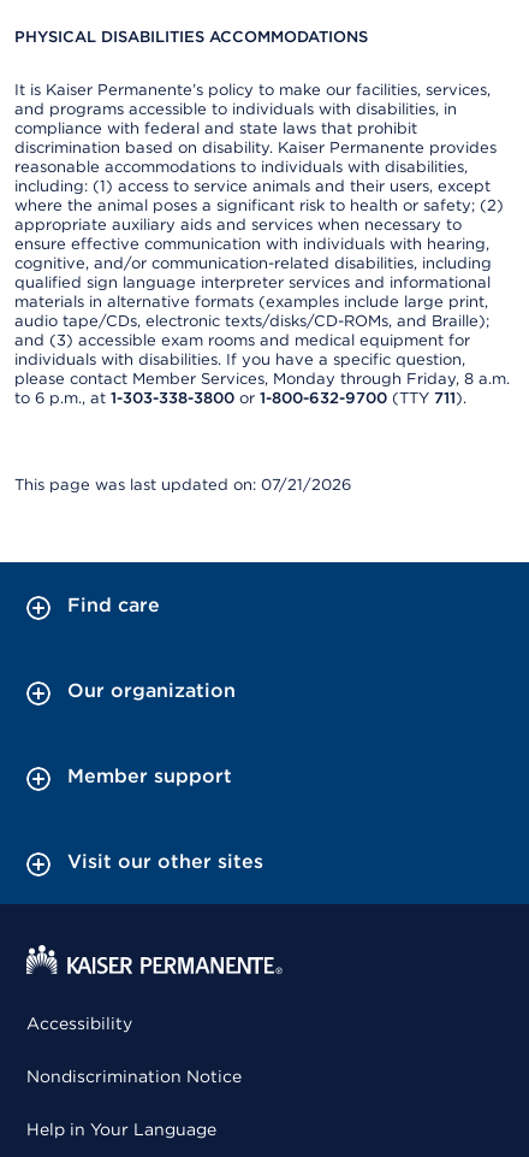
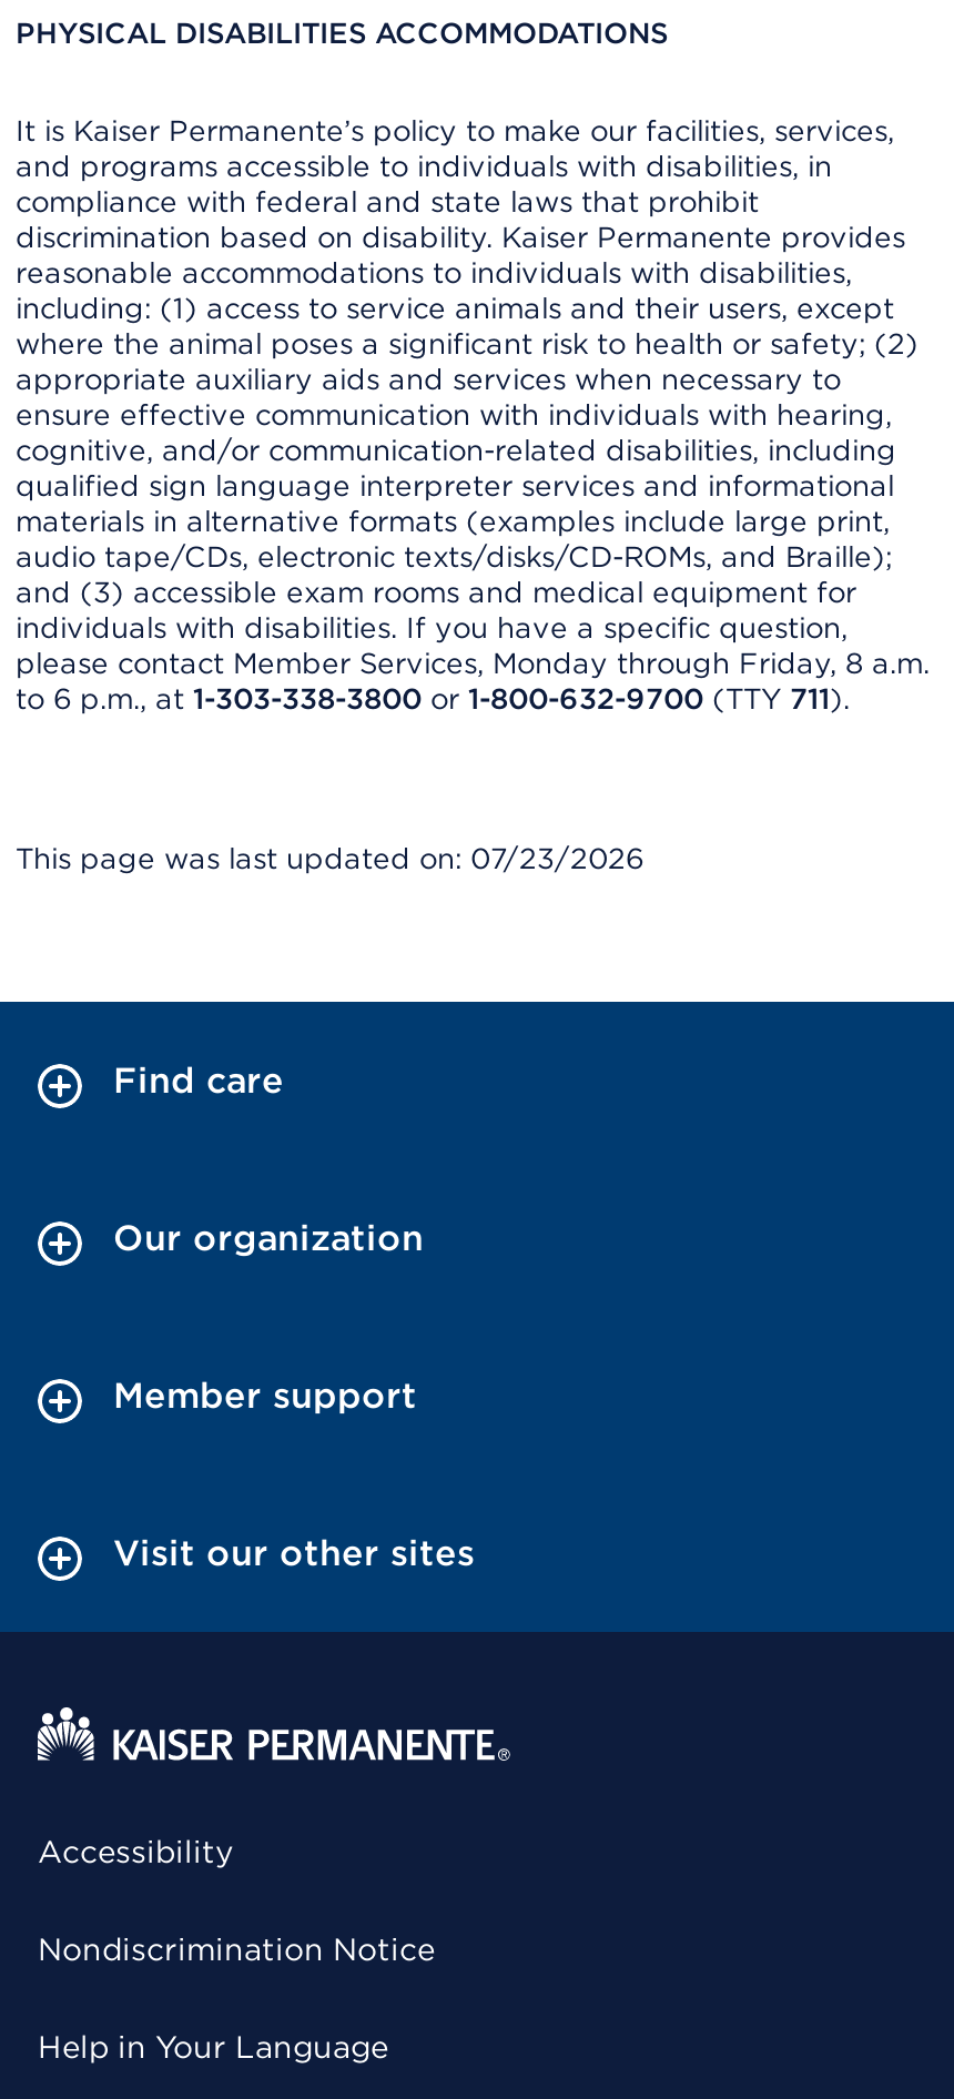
- This page was last updated on: 07/21/2026
+ This page was last updated on: 07/23/2026
